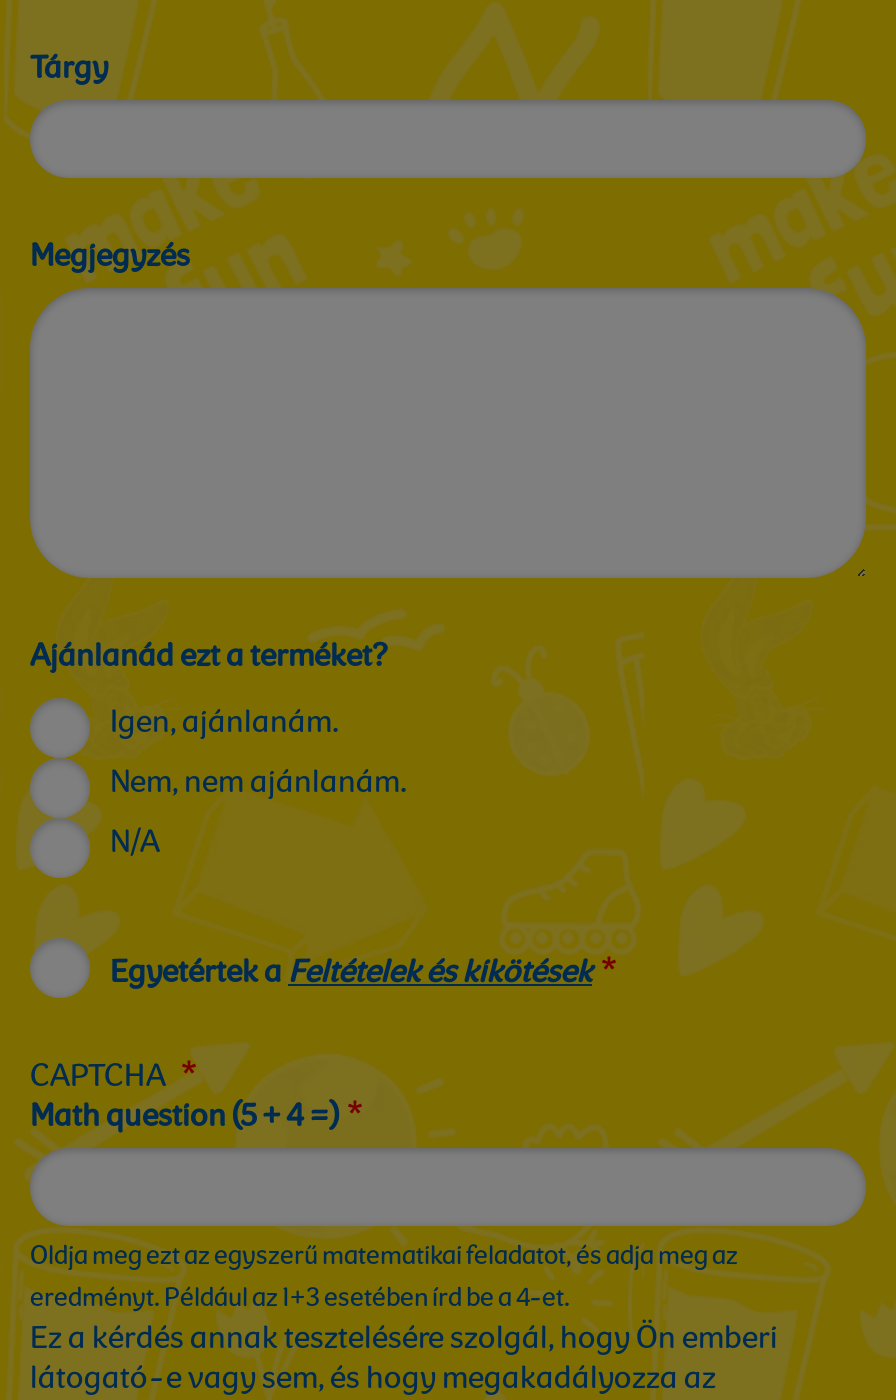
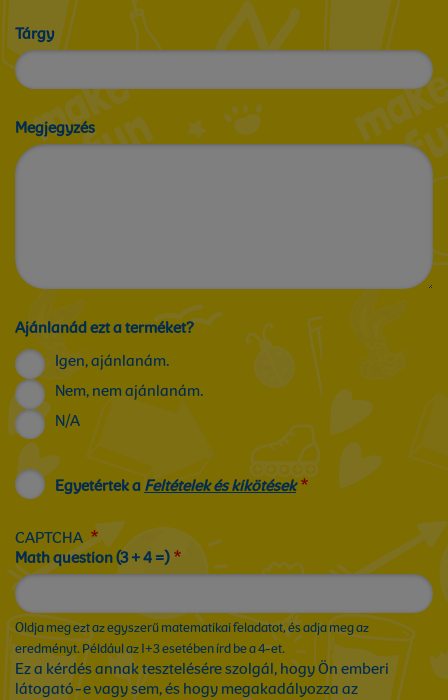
- Math question (5 + 4 =)
+ Math question (3 + 4 =)
